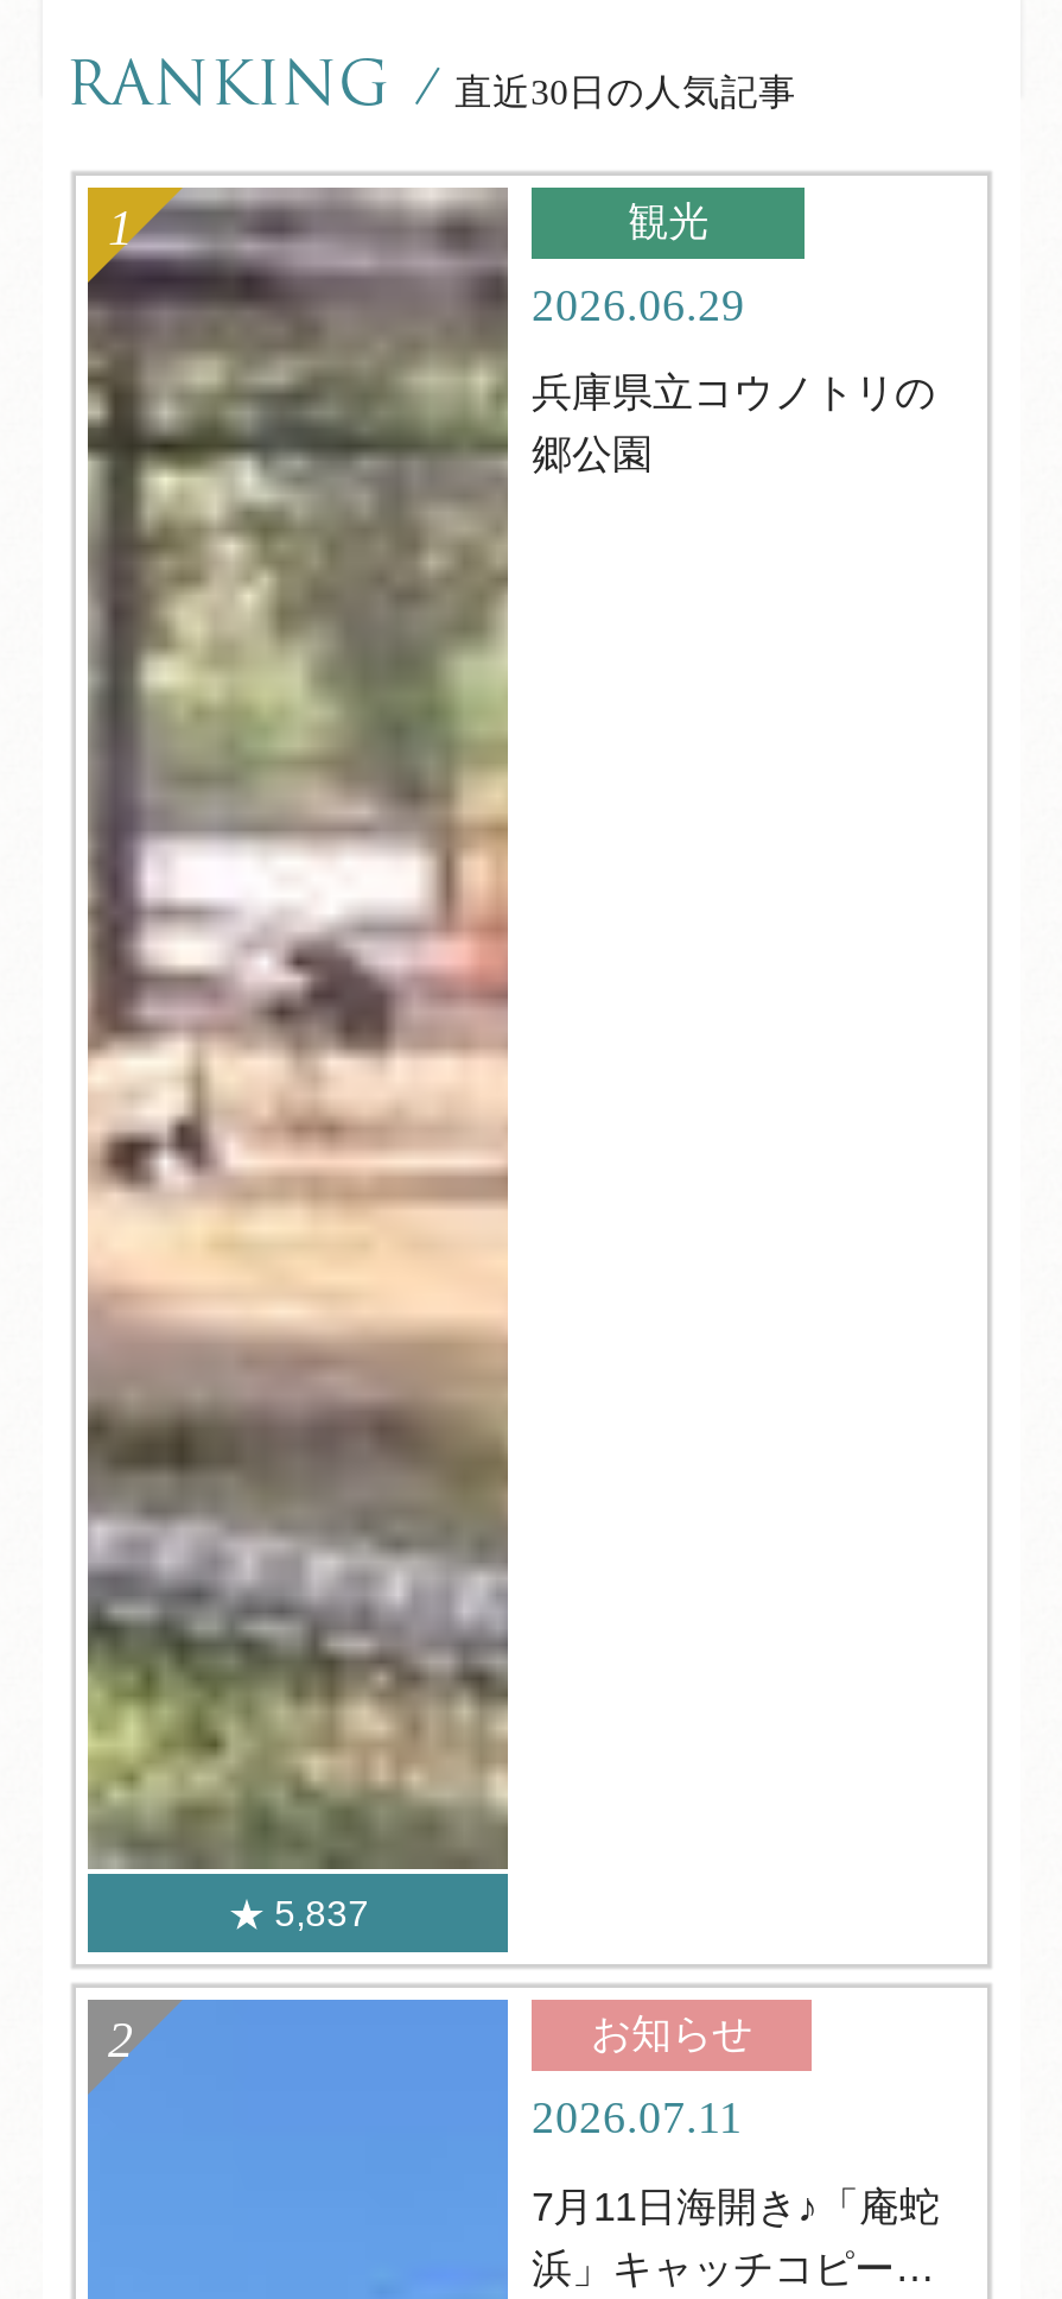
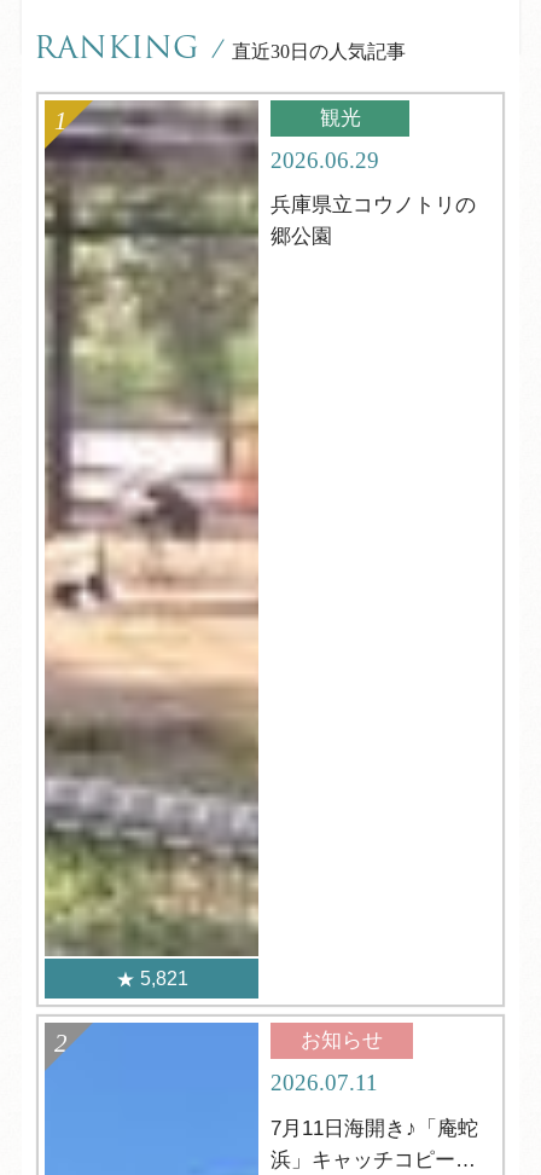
- 5,837
+ 5,821
